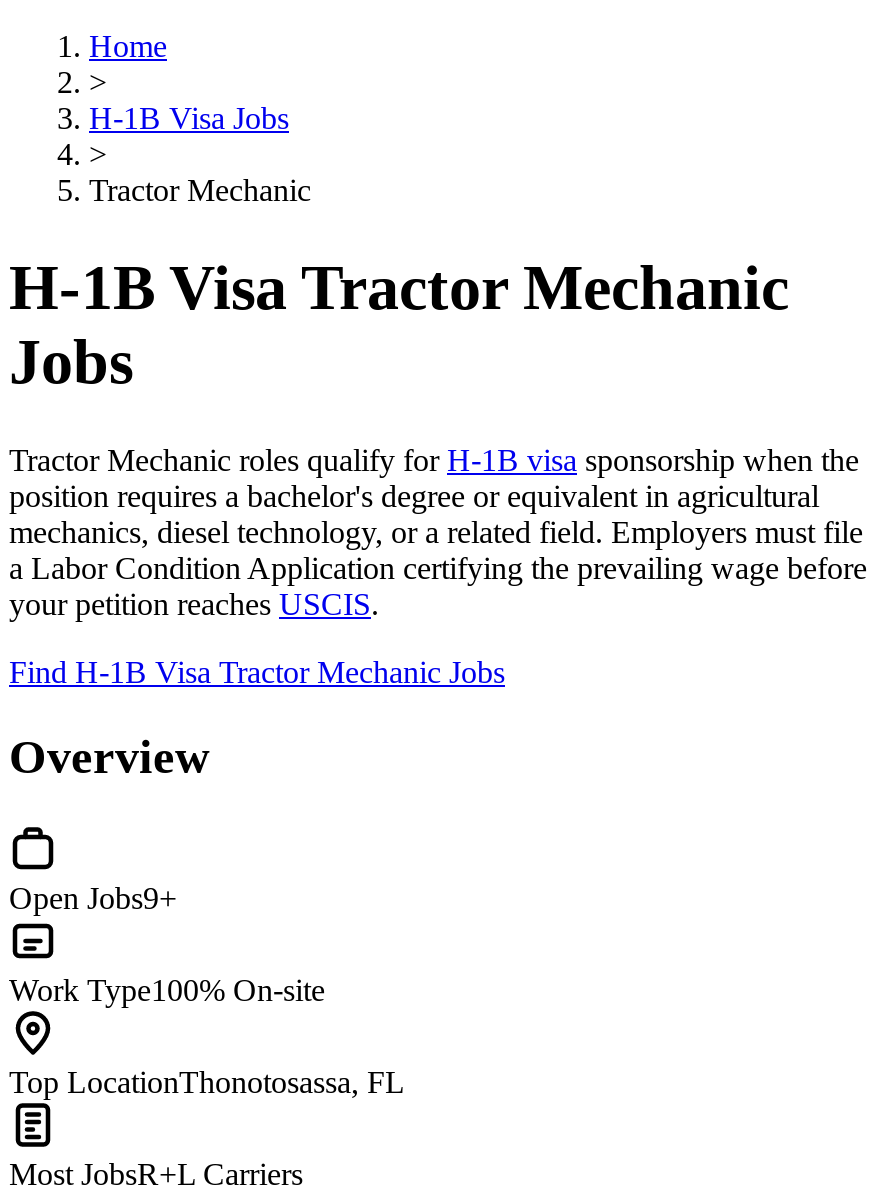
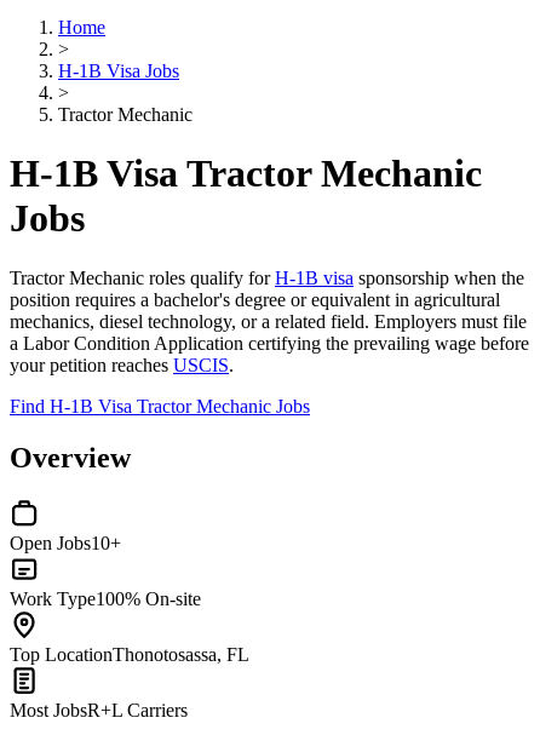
- Open Jobs9+
+ Open Jobs10+
